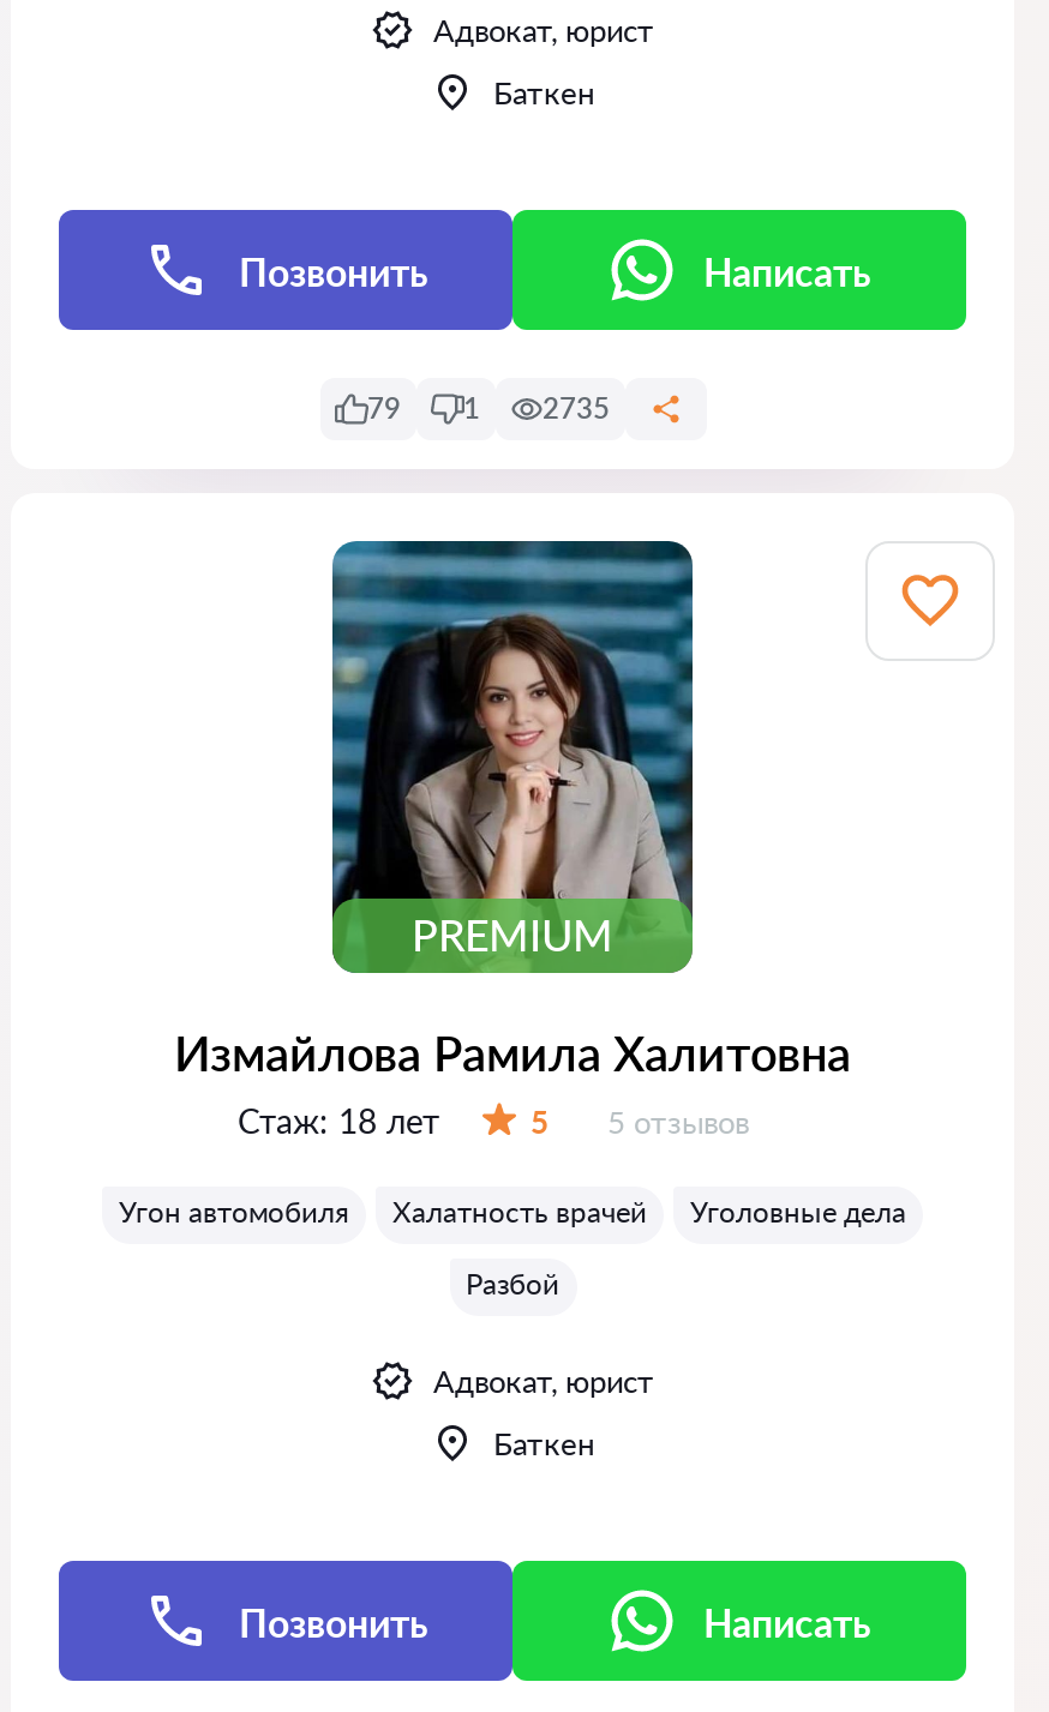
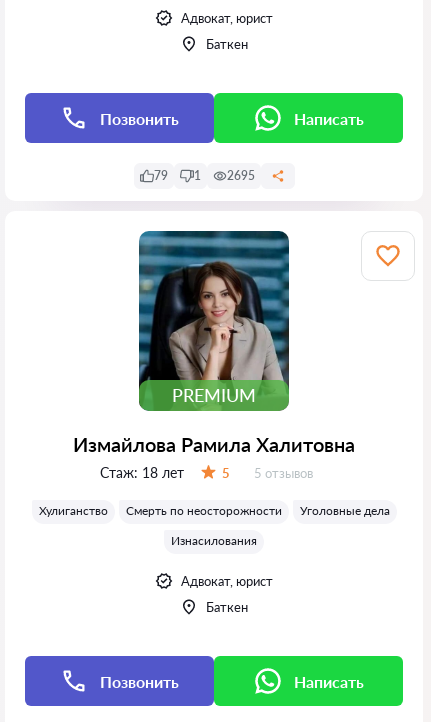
- 79 1 2735
+ 79 1 2695

- Угон автомобиля
- Халатность врачей
+ Хулиганство
+ Смерть по неосторожности

- Разбой
+ Изнасилования
